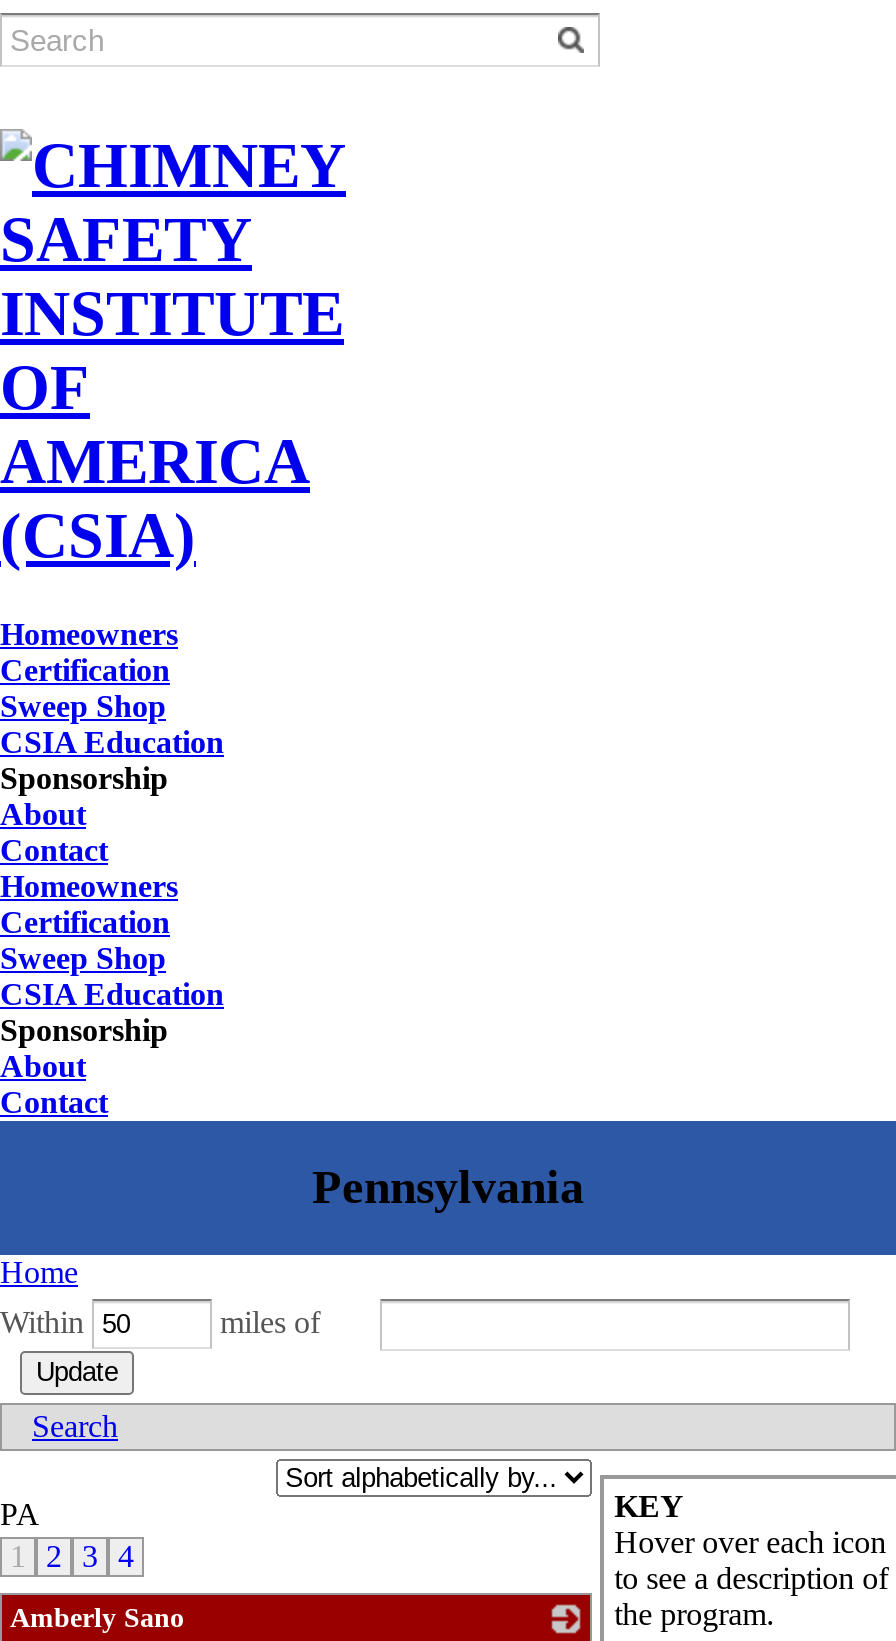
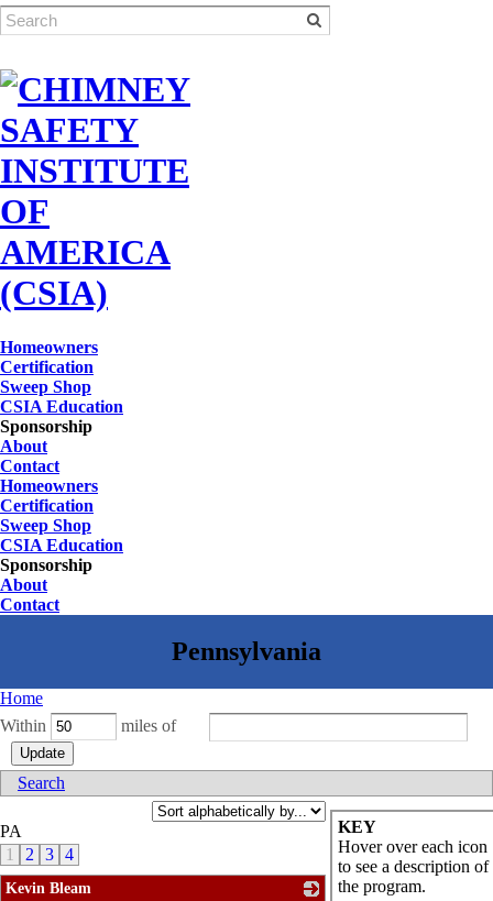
- Amberly Sano
+ Kevin Bleam
